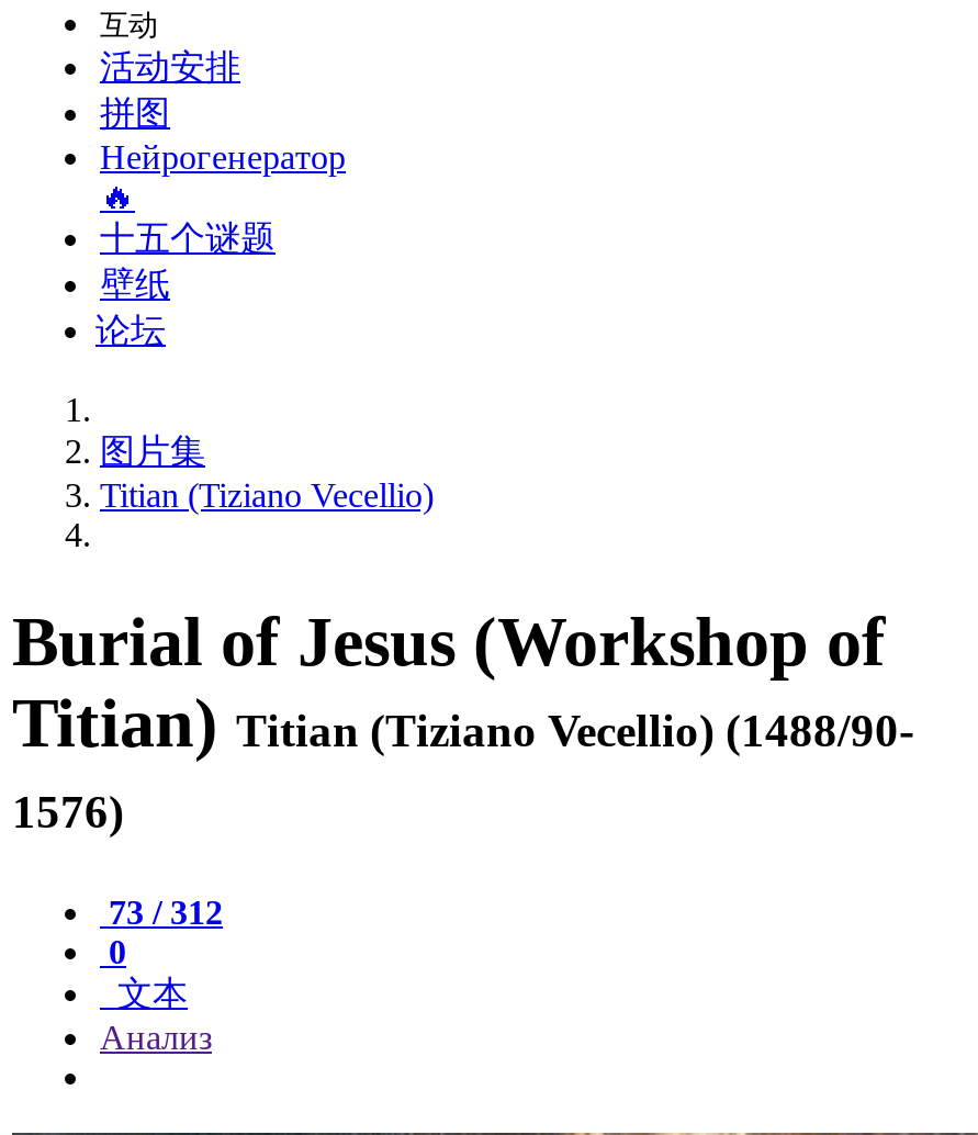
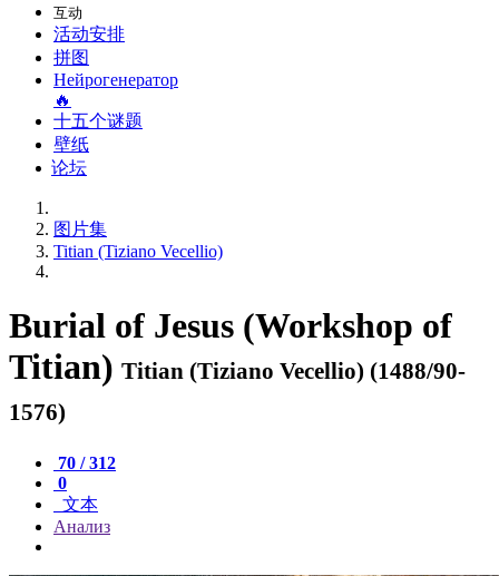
- 73 / 312
+ 70 / 312
